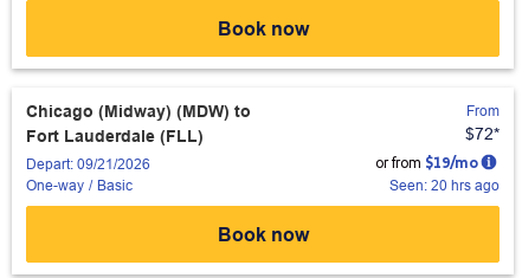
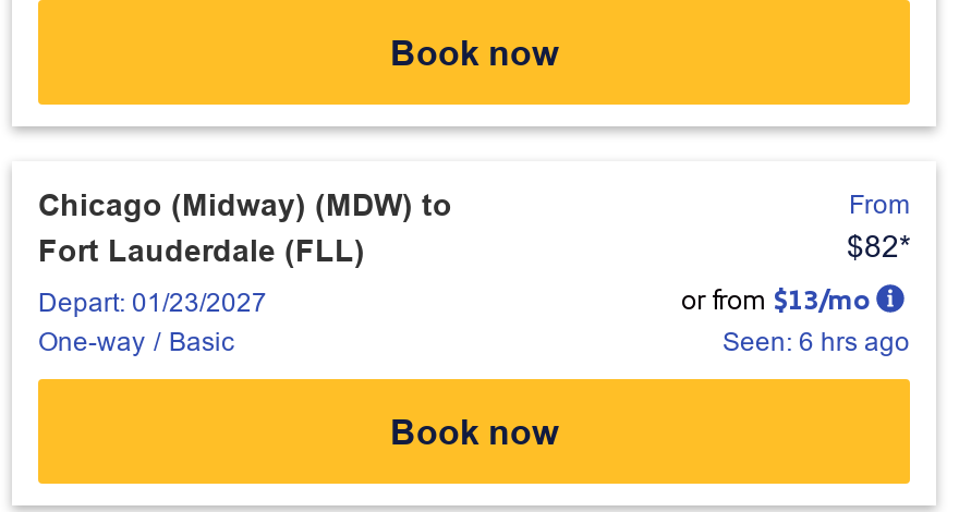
- $72*
+ $82*

- Depart: 09/21/2026
+ Depart: 01/23/2027

- or from $19/mo
+ or from $13/mo

- Seen: 20 hrs ago
+ Seen: 6 hrs ago
